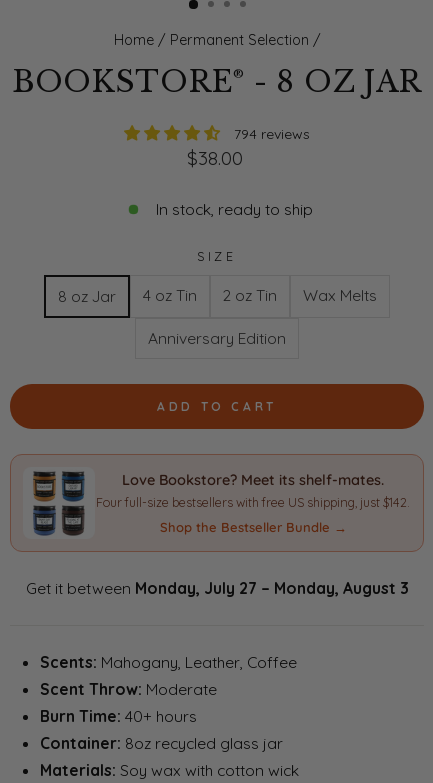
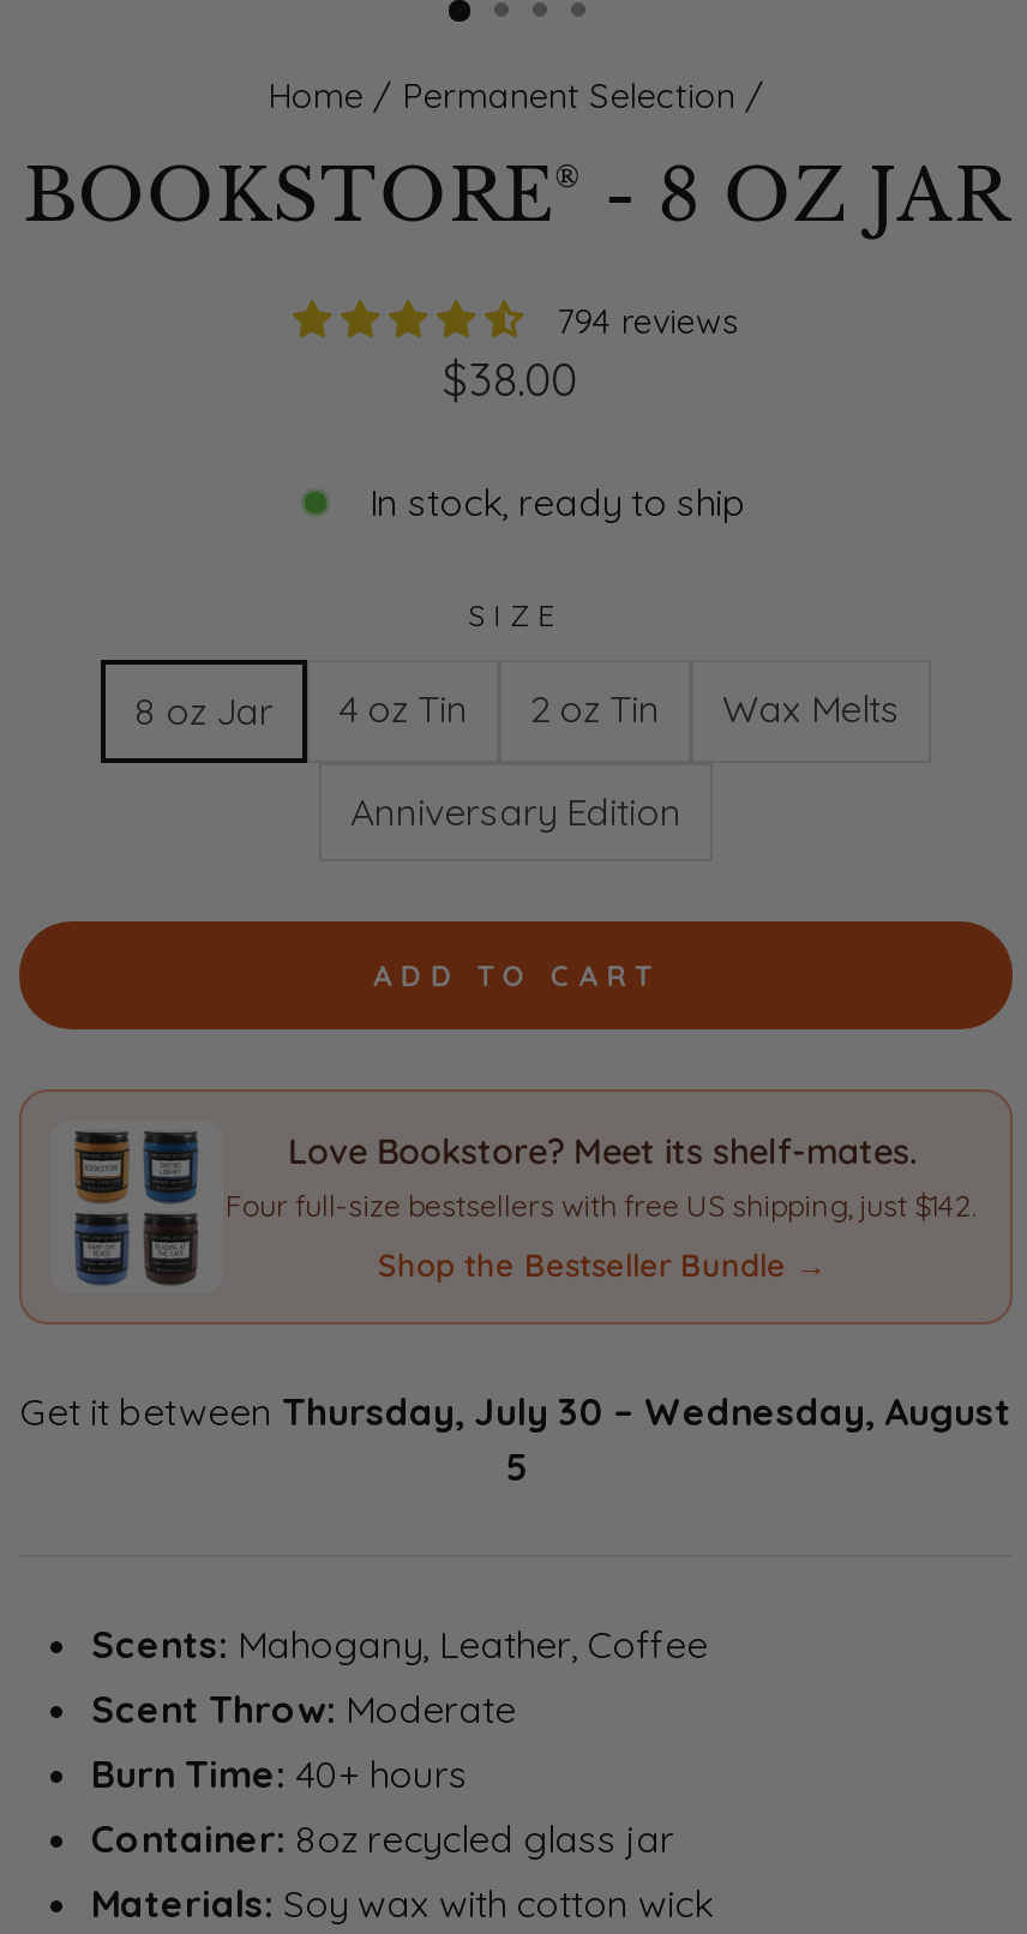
- Get it between Monday, July 27 – Monday, August 3
+ Get it between Thursday, July 30 – Wednesday, August
+ 5
